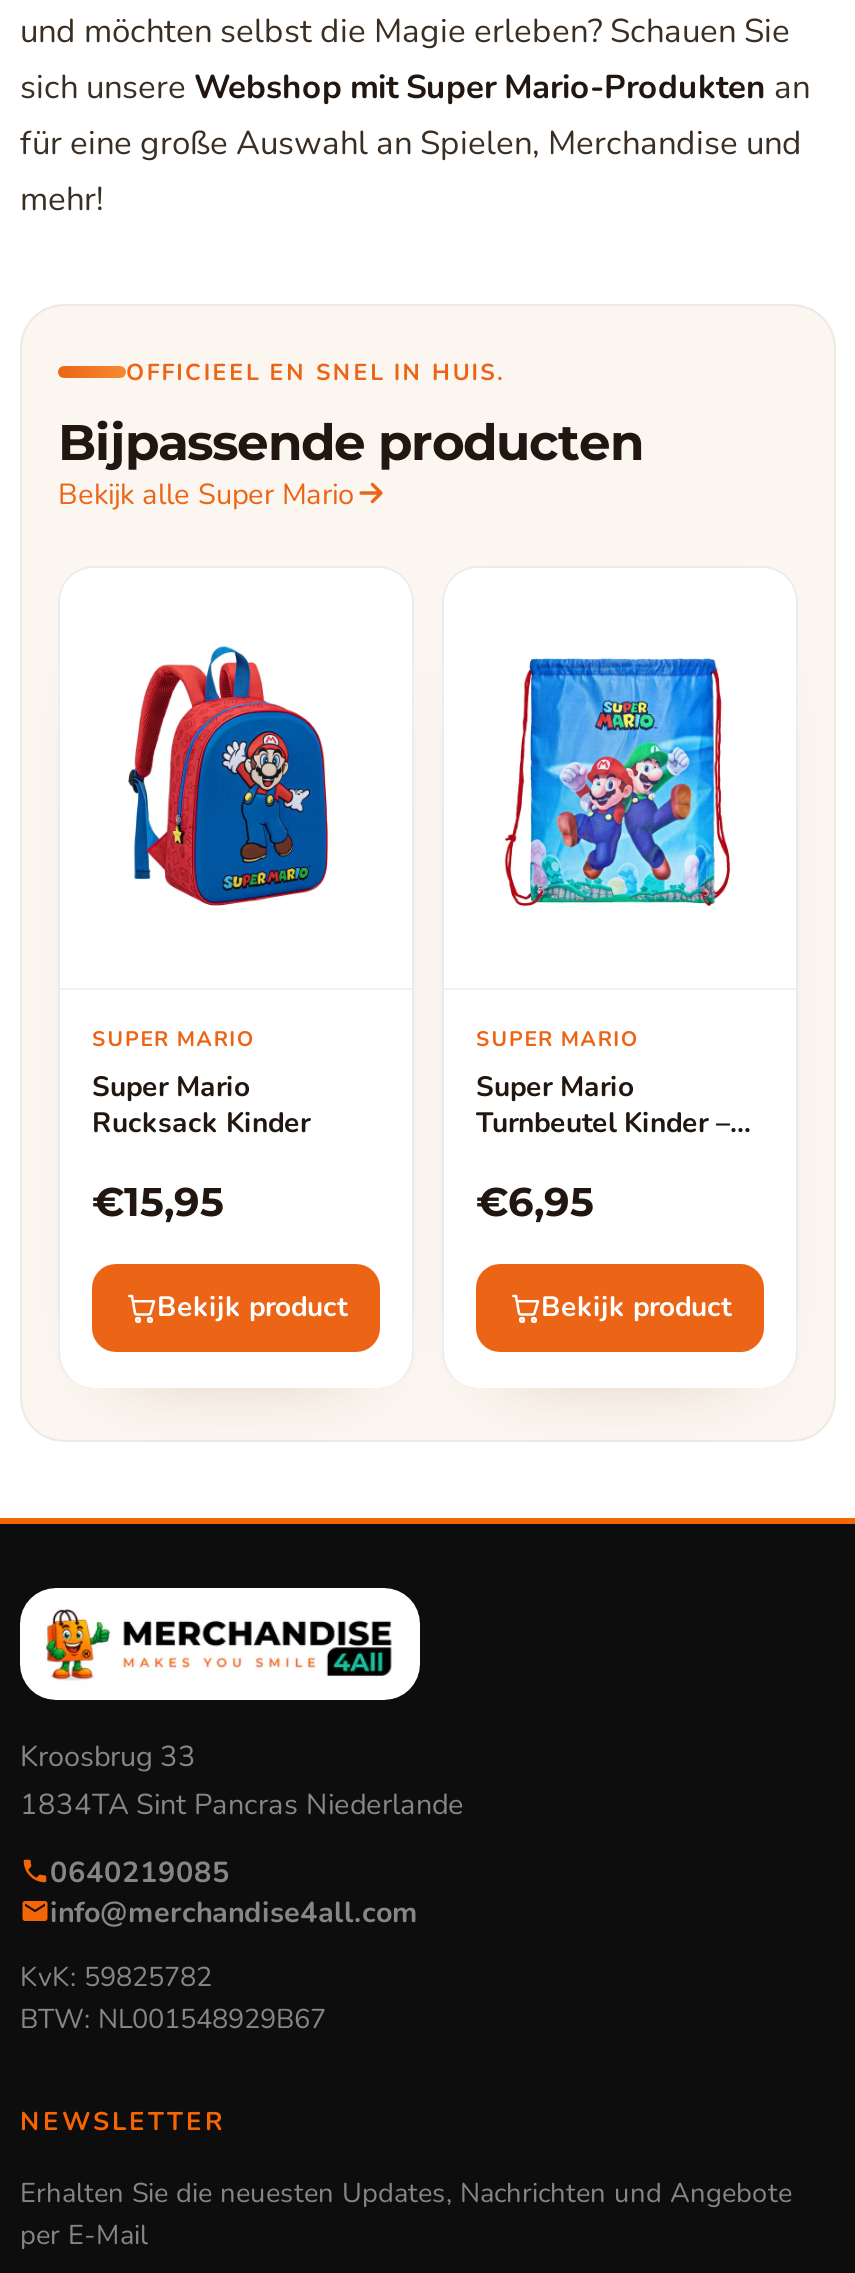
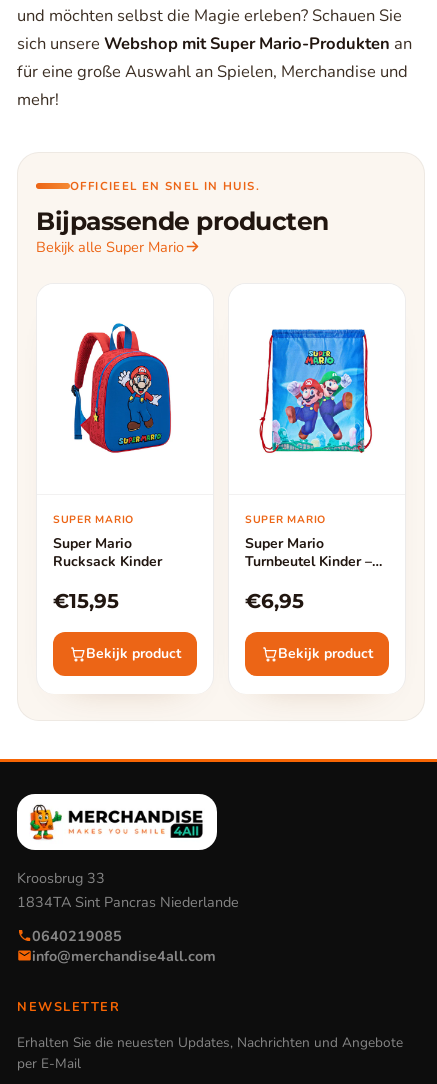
- KvK: 59825782
- BTW: NL001548929B67
